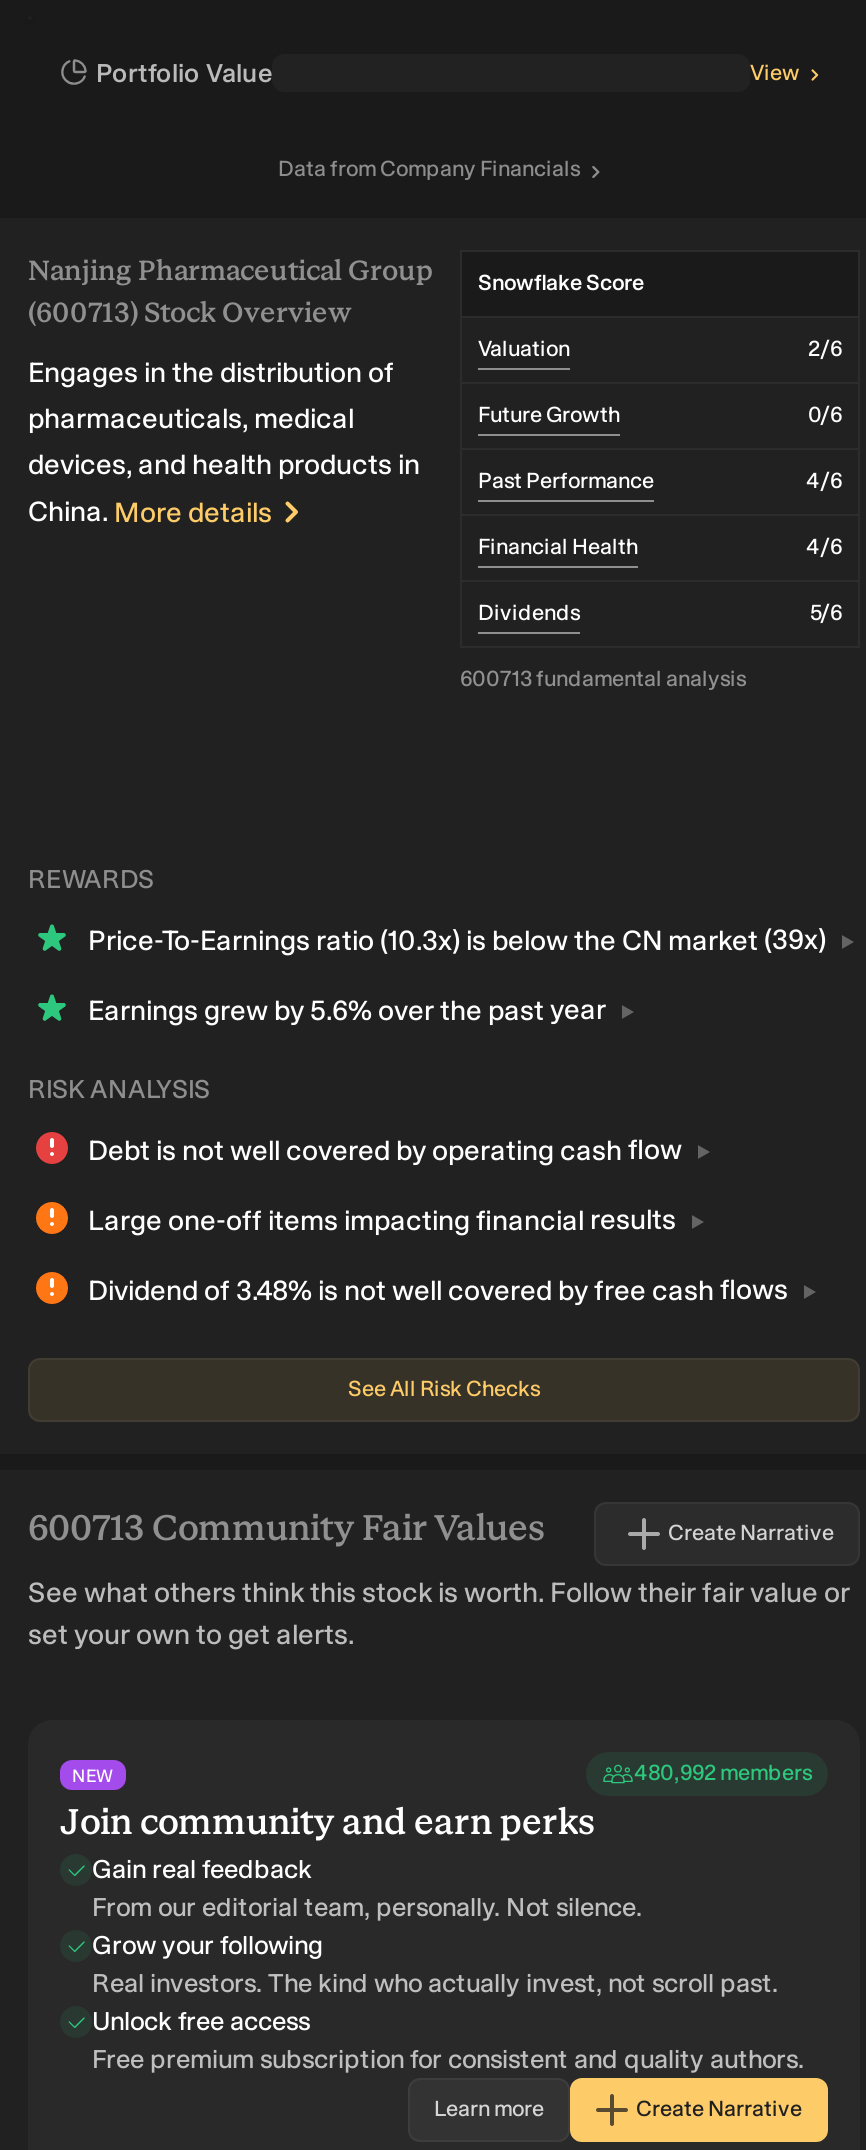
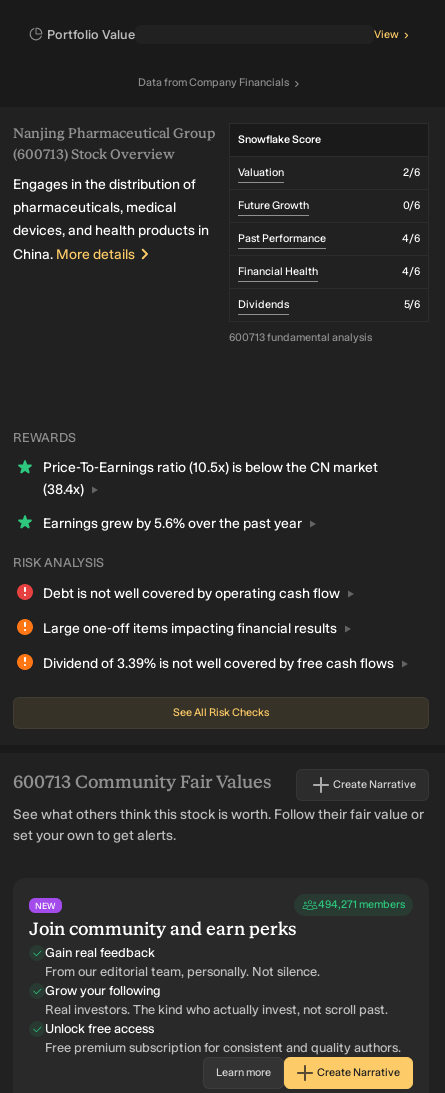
- Price-To-Earnings ratio (10.3x) is below the CN market (39x)
+ Price-To-Earnings ratio (10.5x) is below the CN market
+ (38.4x)

- Dividend of 3.48% is not well covered by free cash flows
+ Dividend of 3.39% is not well covered by free cash flows

- 480,992 members
+ 494,271 members
